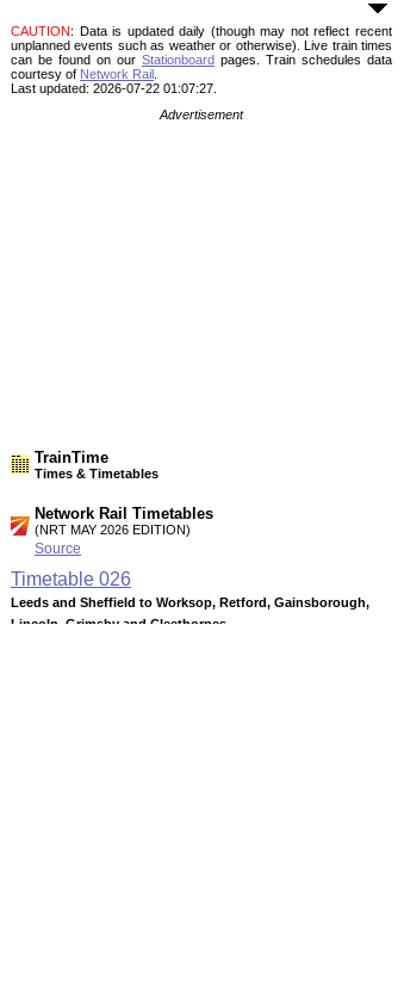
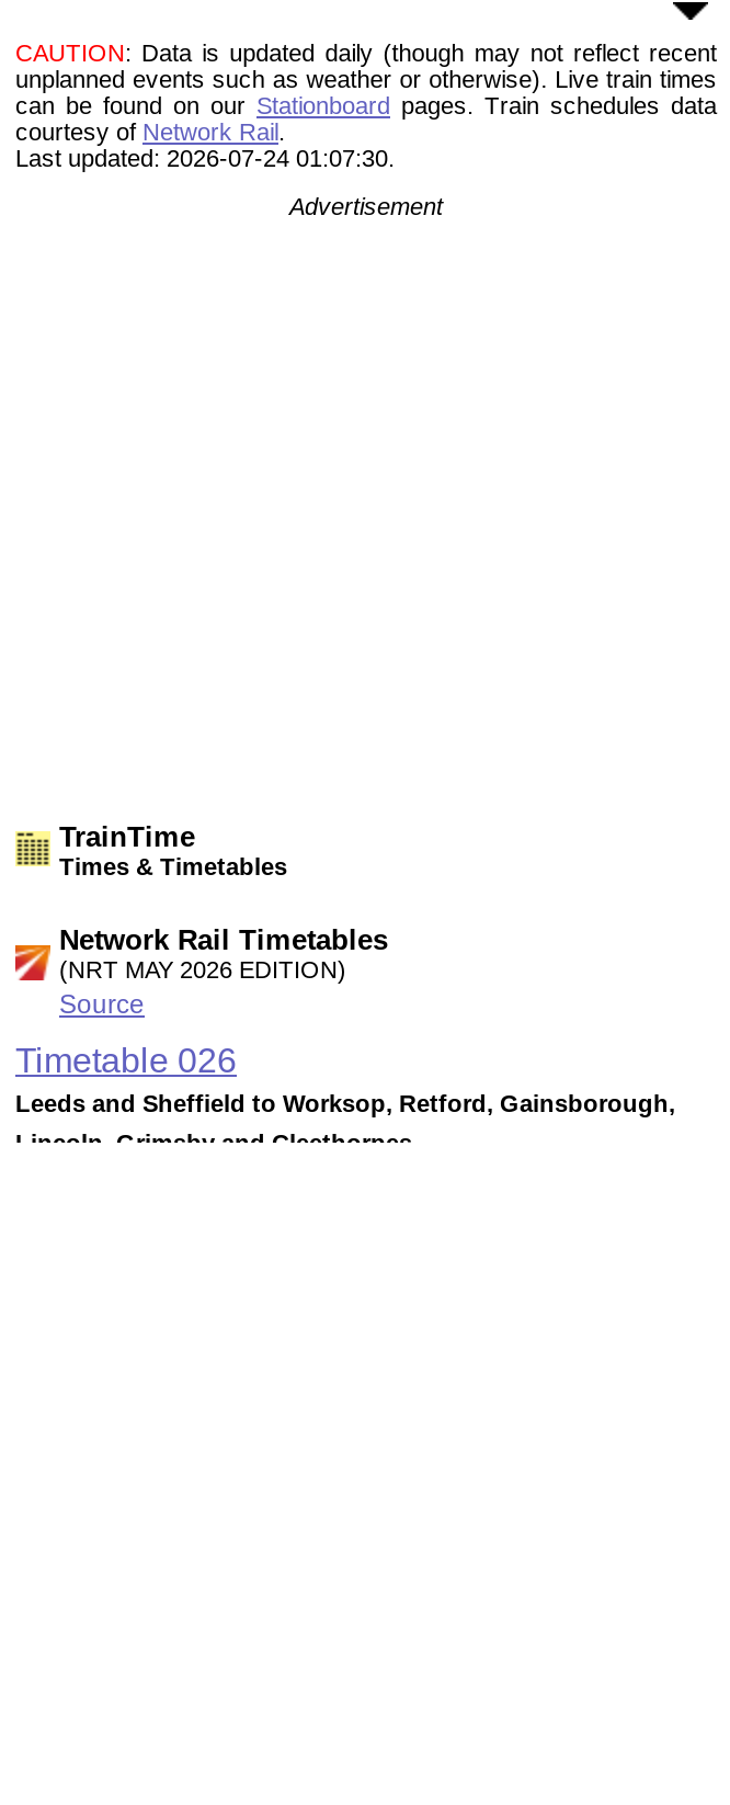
- Last updated: 2026-07-22 01:07:27.
+ Last updated: 2026-07-24 01:07:30.
